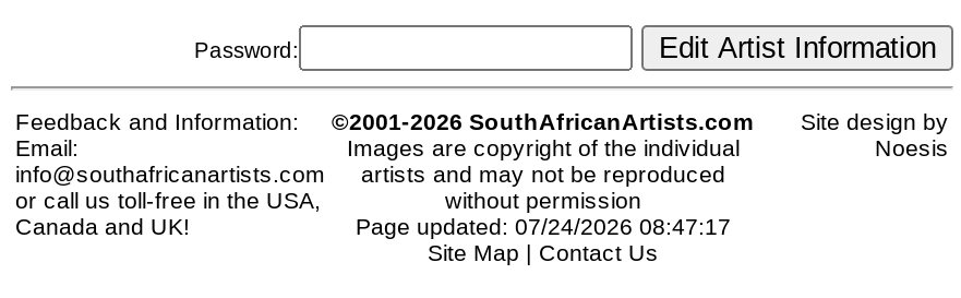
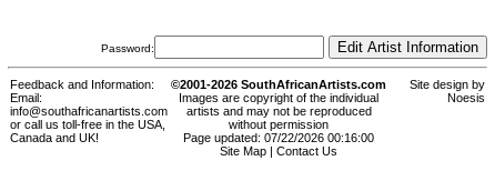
- Page updated: 07/24/2026 08:47:17
+ Page updated: 07/22/2026 00:16:00
